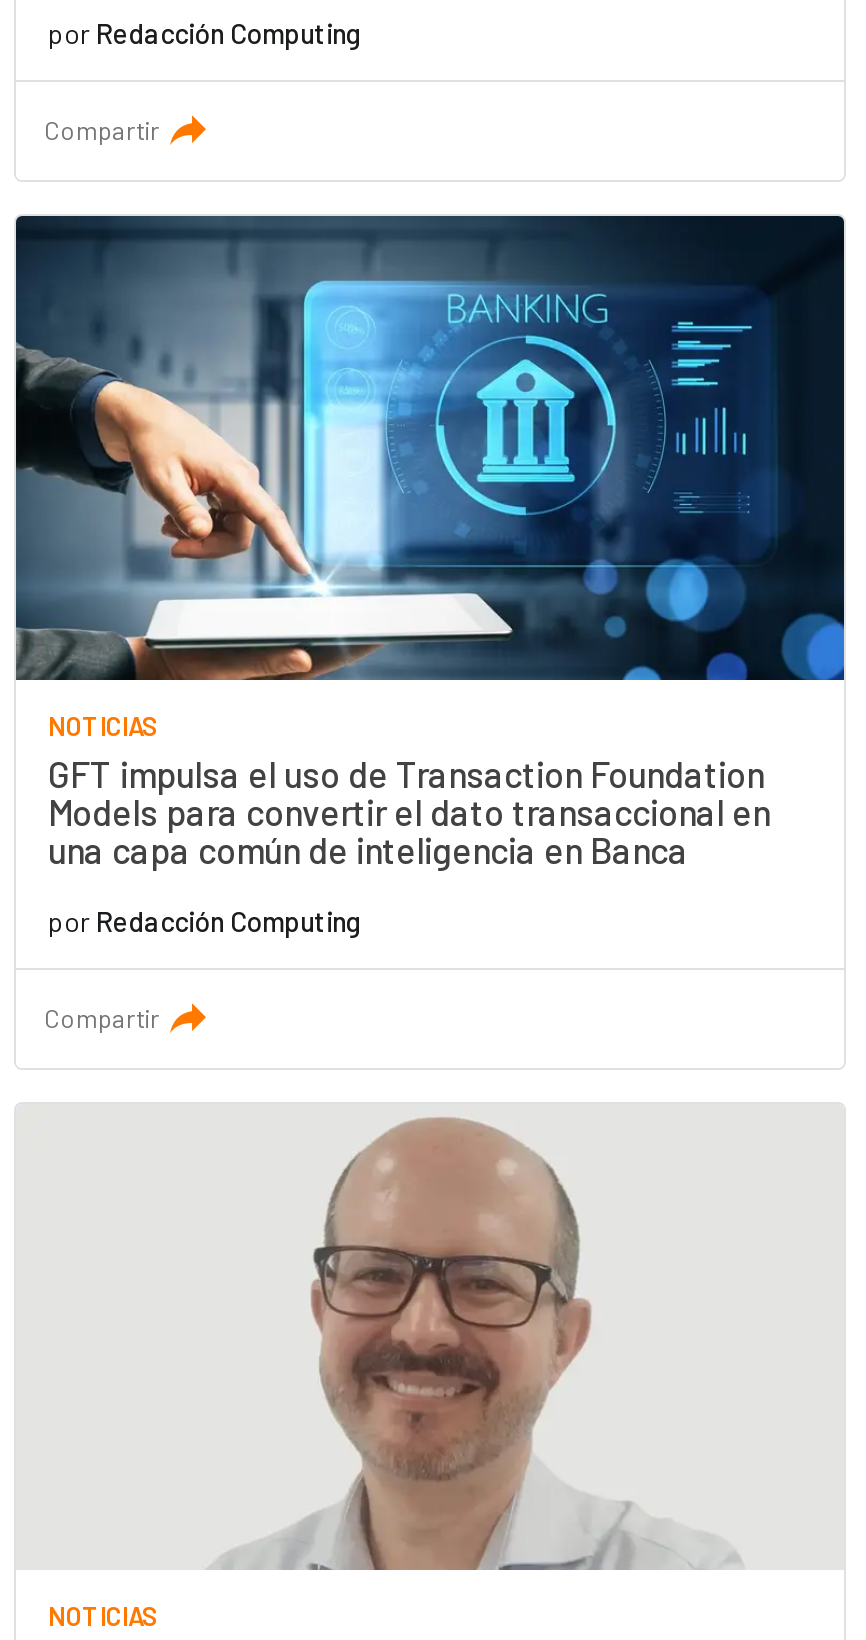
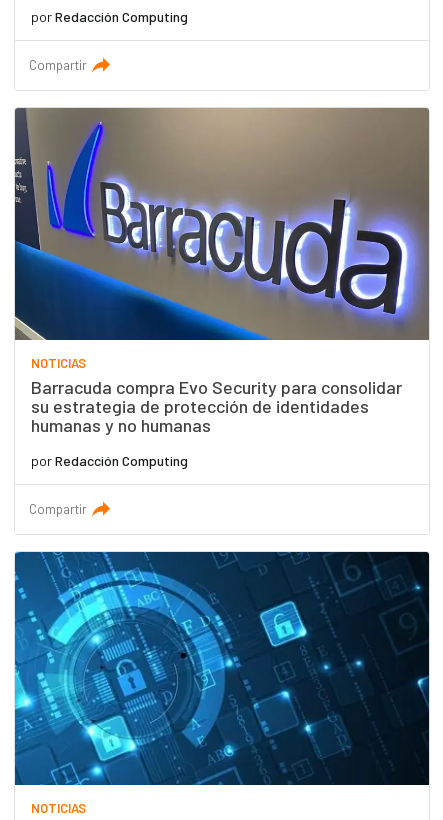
- [image]
- GFT impulsa el uso de Transaction Foundation
- Models para convertir el dato transaccional en
- una capa común de inteligencia en Banca
+ [image]
+ Barracuda compra Evo Security para consolidar
+ su estrategia de protección de identidades
+ humanas y no humanas

- [image]
+ [image]
